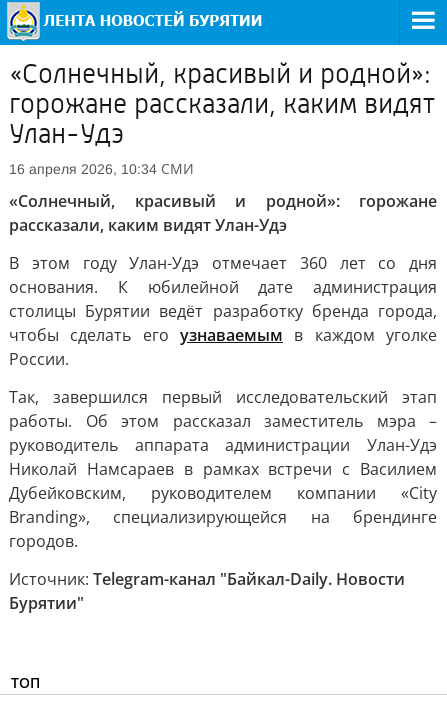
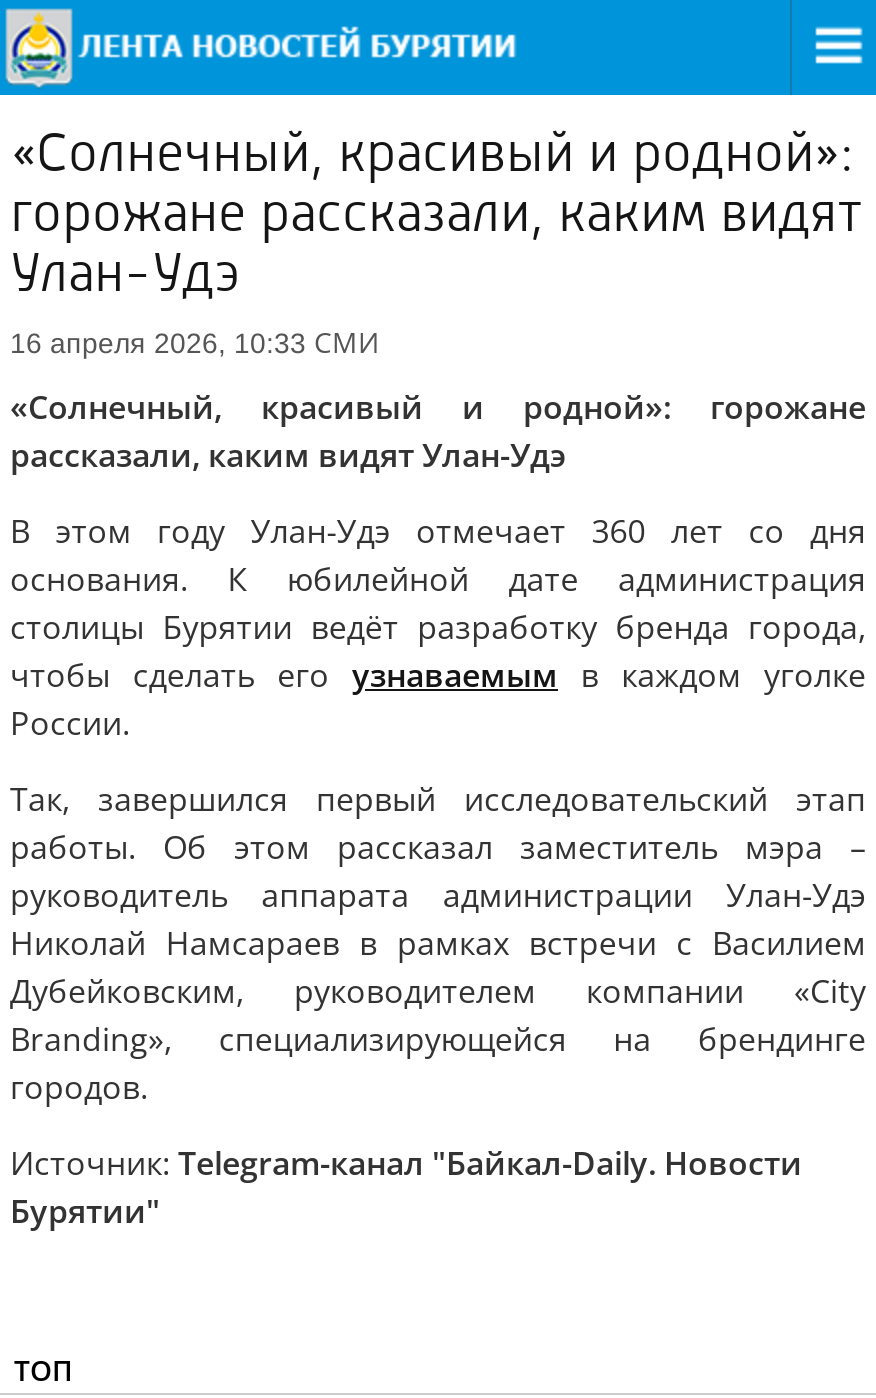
- 16 апреля 2026, 10:34 СМИ
+ 16 апреля 2026, 10:33 СМИ
